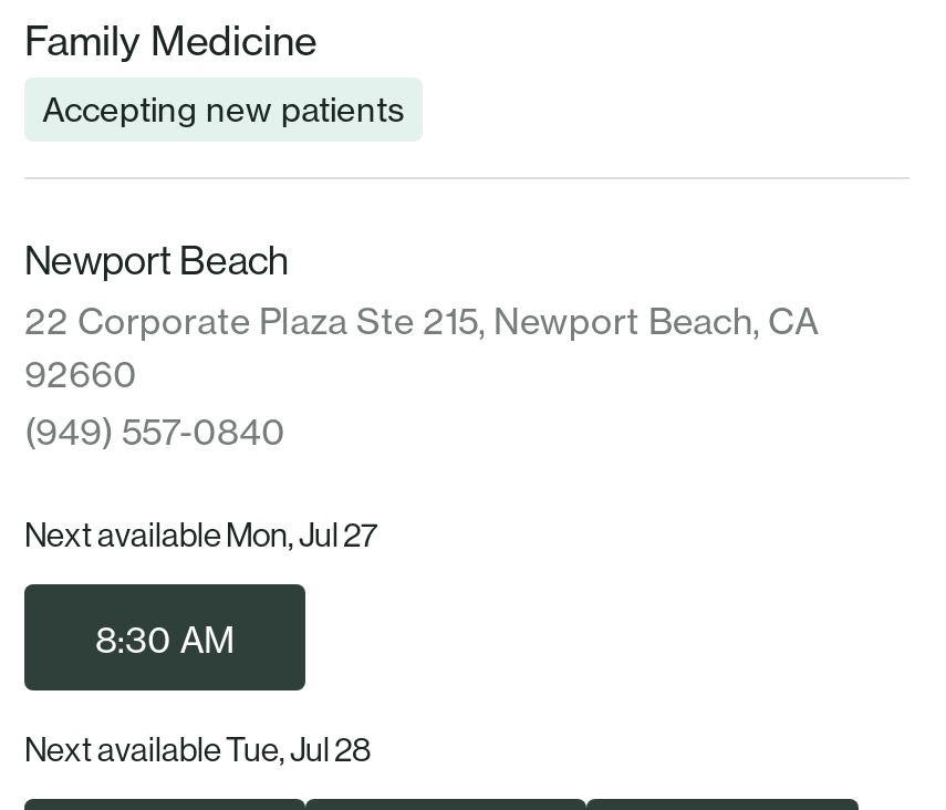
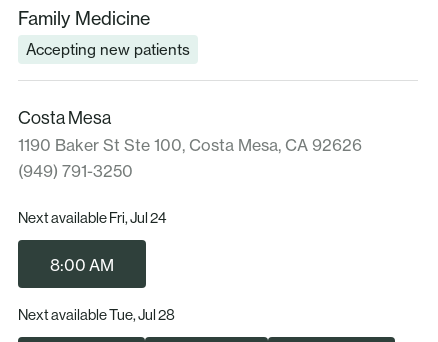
- Newport Beach
- 22 Corporate Plaza Ste 215, Newport Beach, CA
- 92660
- (949) 557-0840
+ Costa Mesa
+ 1190 Baker St Ste 100, Costa Mesa, CA 92626
+ (949) 791-3250

- Next available Mon, Jul 27
+ Next available Fri, Jul 24

- 8:30 AM
+ 8:00 AM
